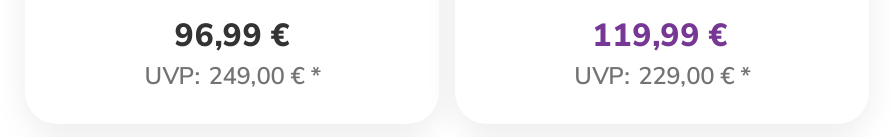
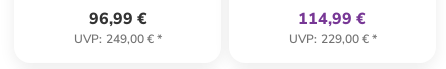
- 119,99 €
+ 114,99 €
